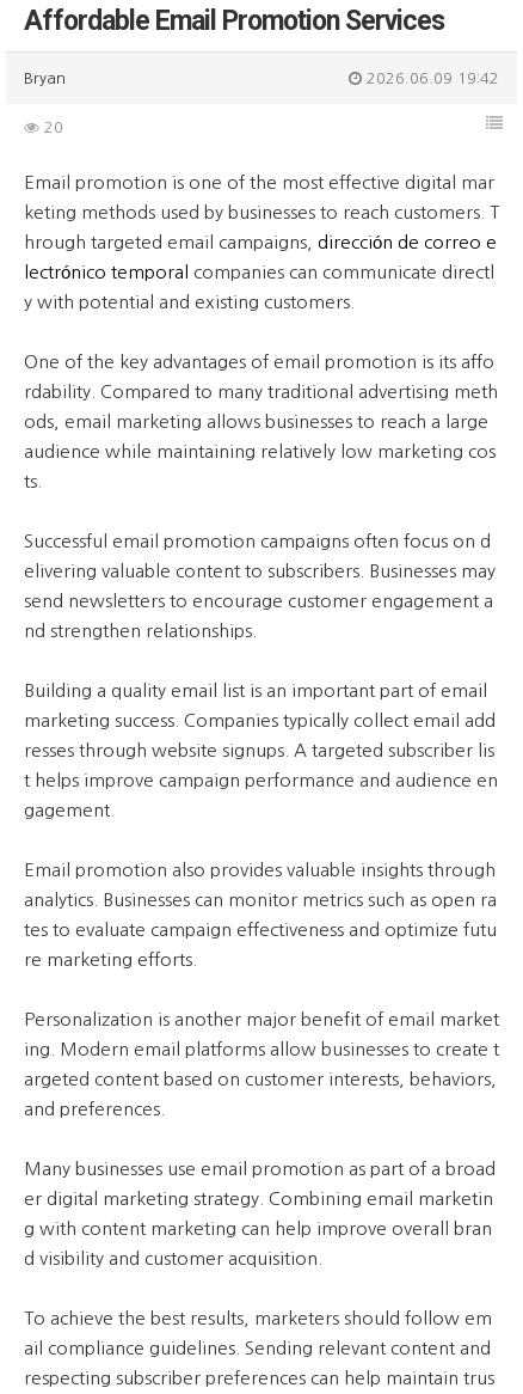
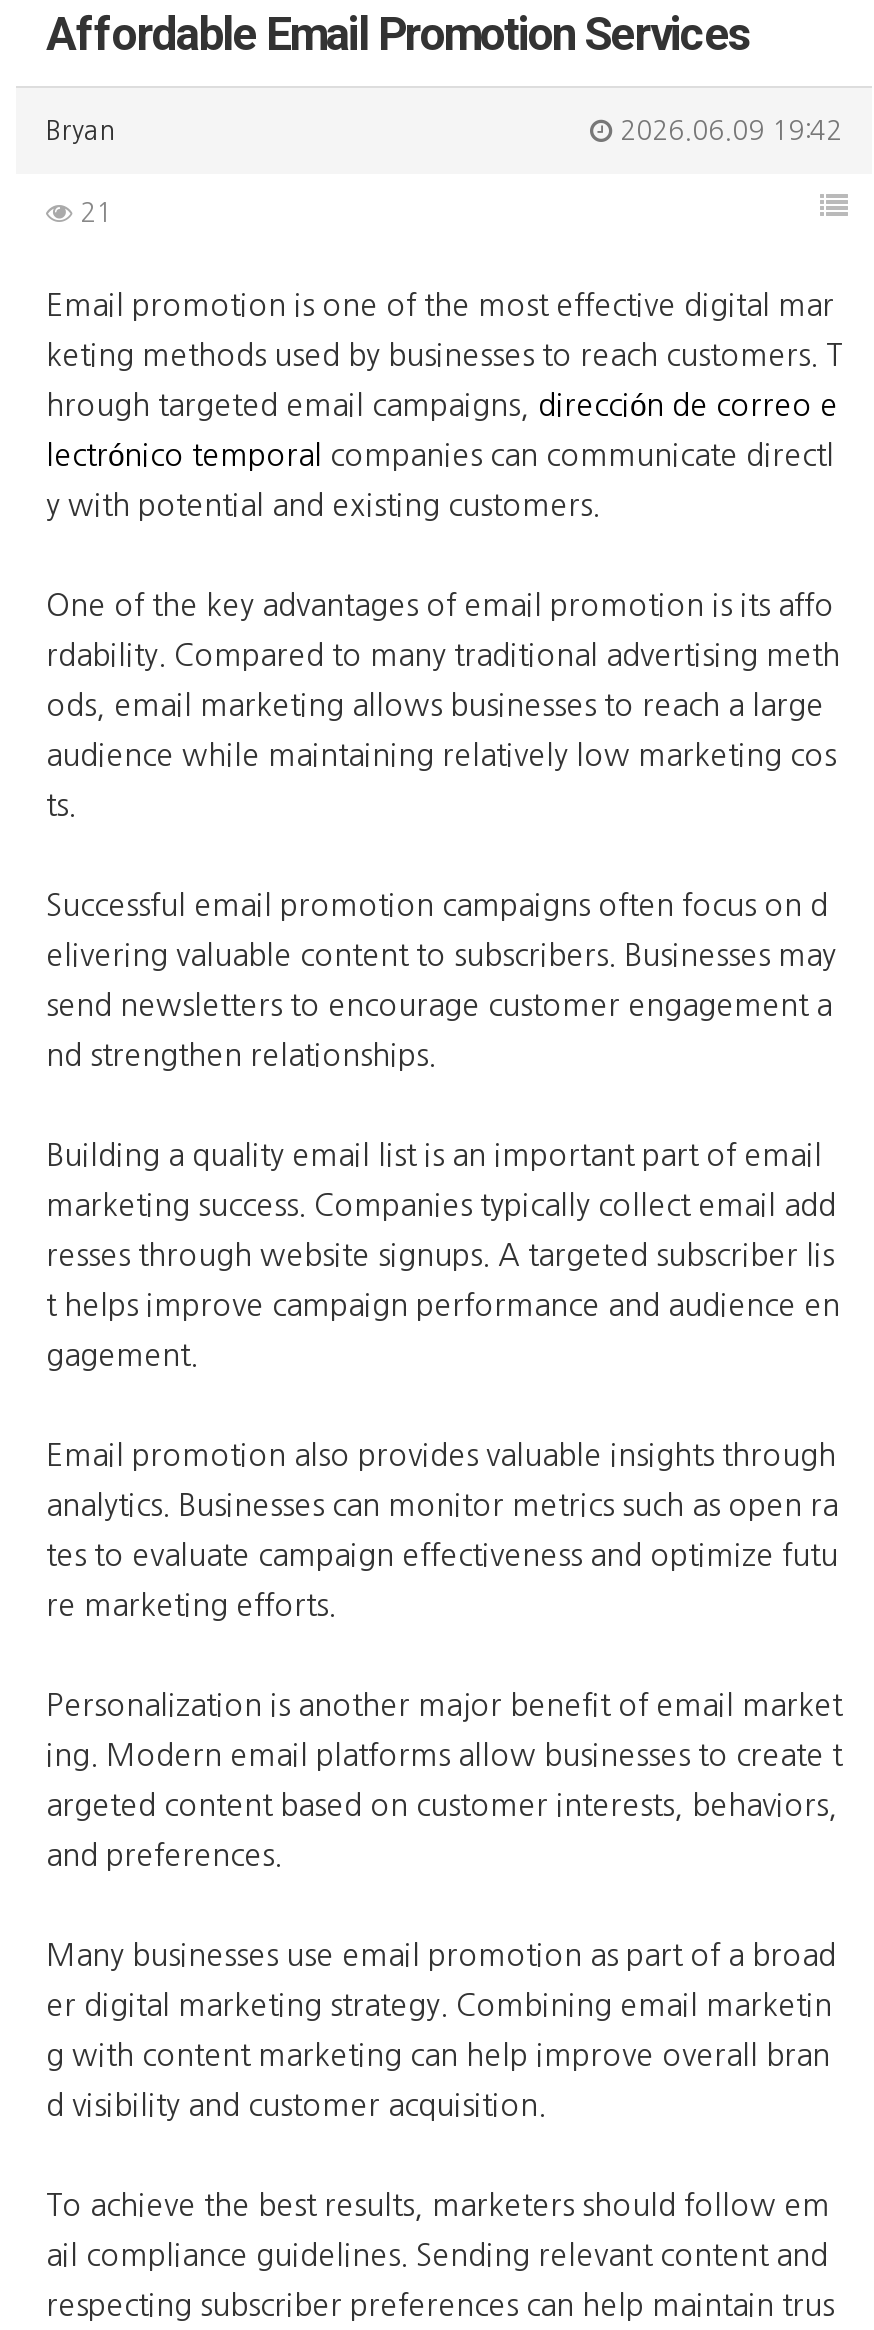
- 20
+ 21
